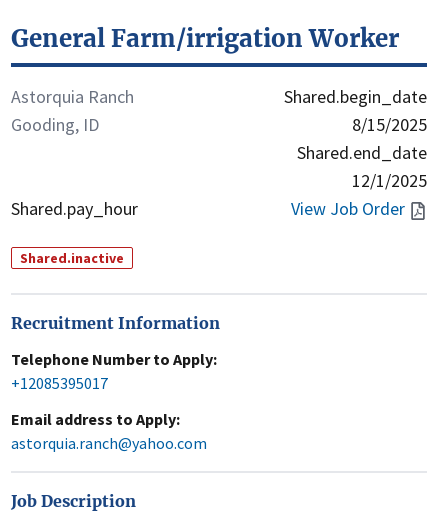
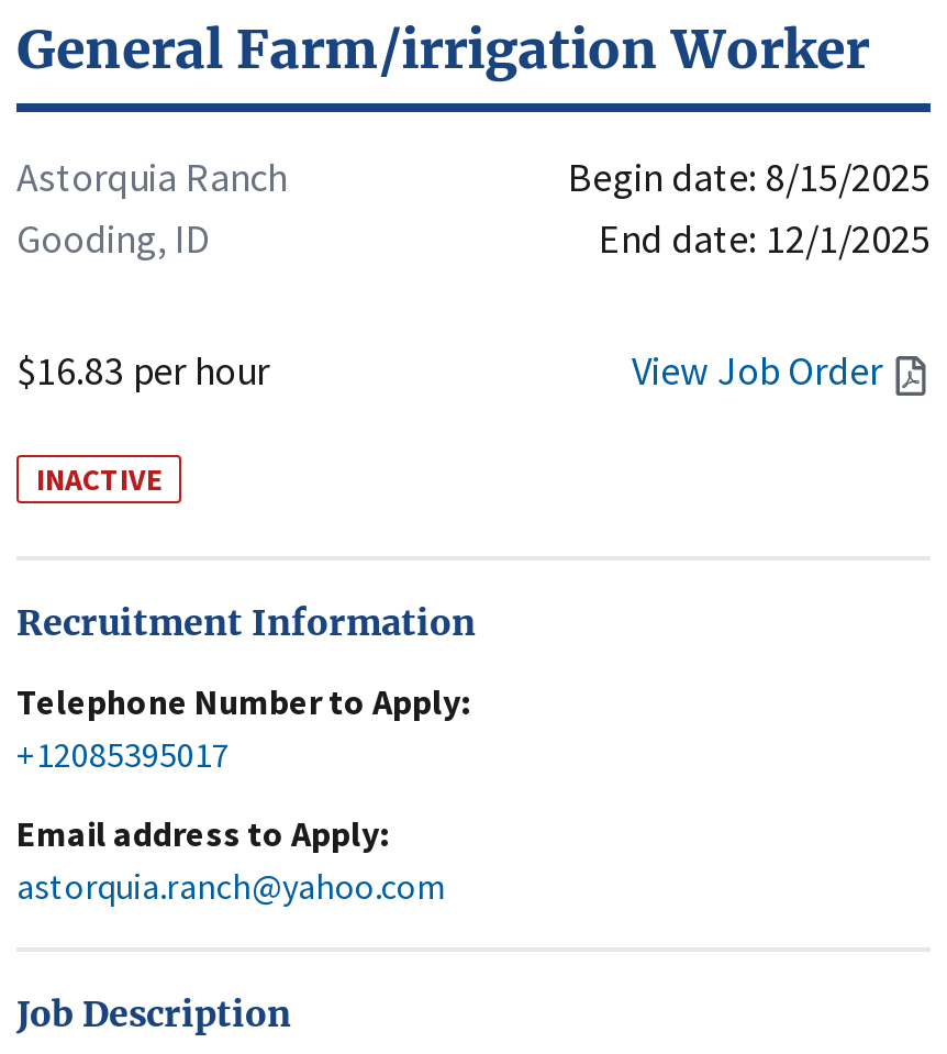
- Shared.begin_date
- 8/15/2025
- Shared.end_date
- 12/1/2025
+ Begin date: 8/15/2025
+ End date: 12/1/2025

- Shared.pay_hour
+ $16.83 per hour

- Shared.inactive
+ INACTIVE
